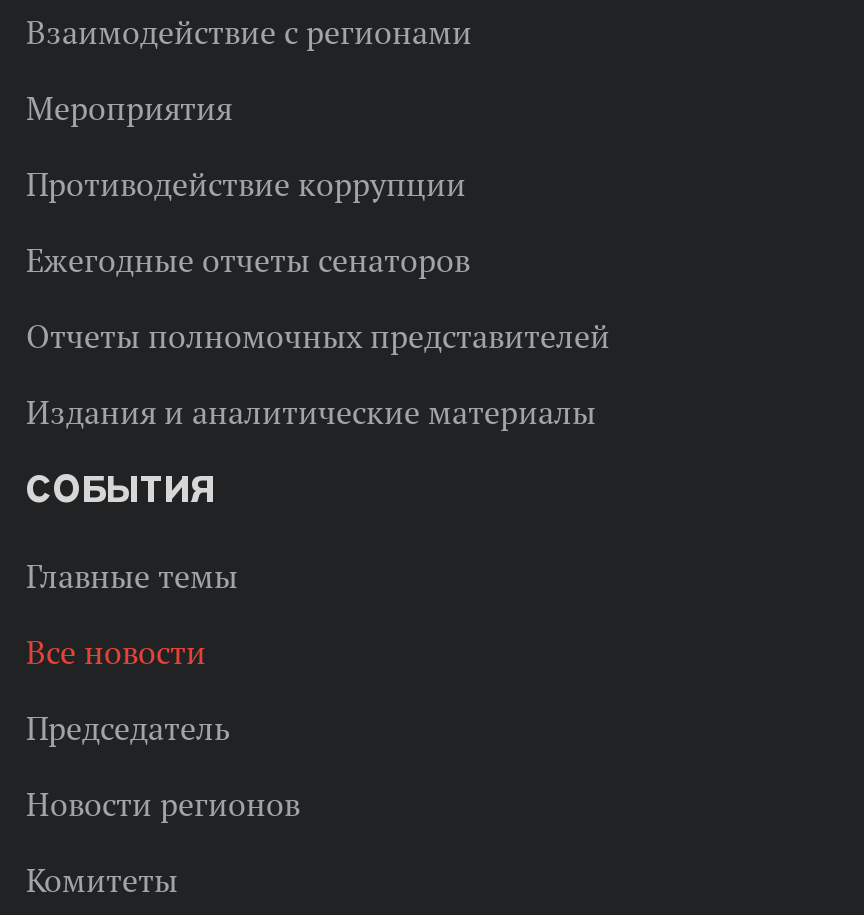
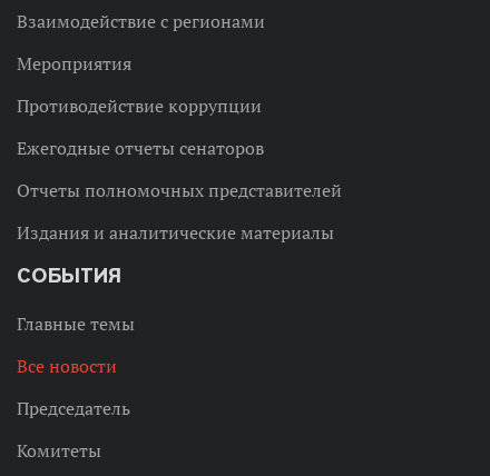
- Новости регионов
